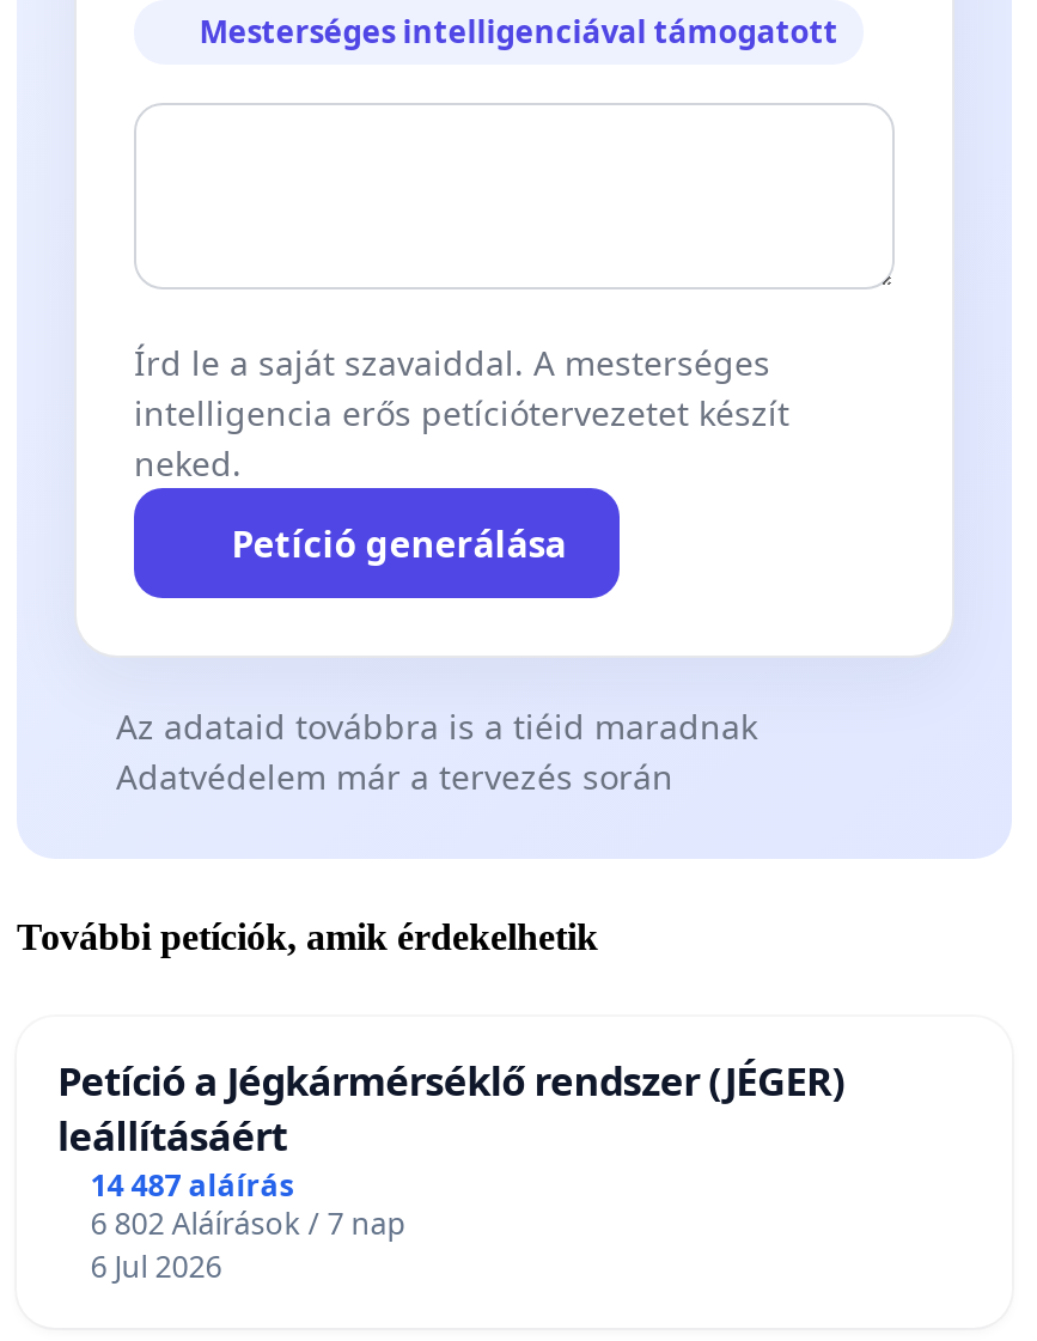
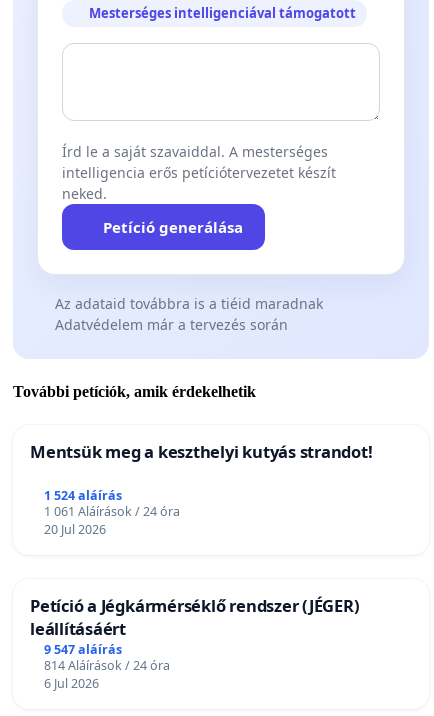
+ Mentsük meg a keszthelyi kutyás strandot!
+ 1 524 aláírás
+ 1 061 Aláírások / 24 óra
+ 20 Jul 2026

- 14 487 aláírás
+ 9 547 aláírás

- 6 802 Aláírások / 7 nap
+ 814 Aláírások / 24 óra
